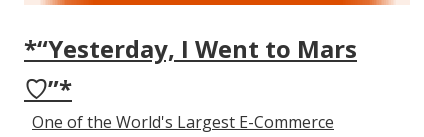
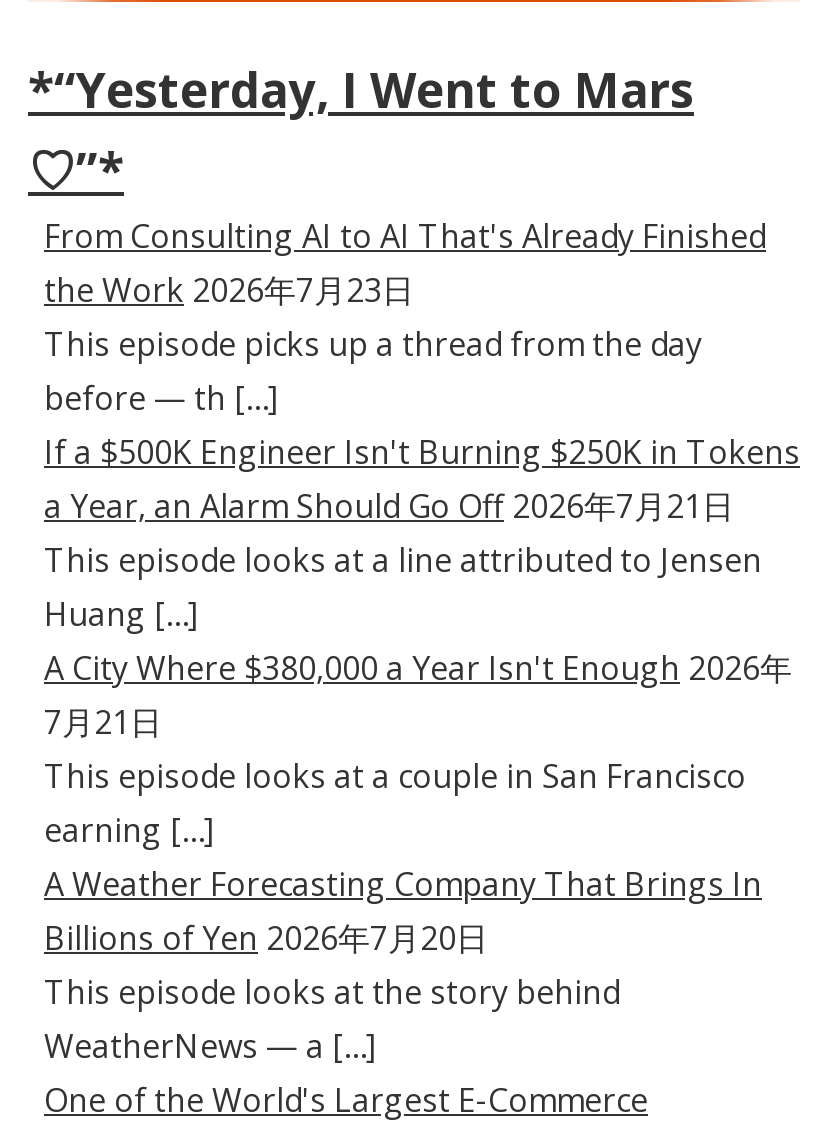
+ From Consulting AI to AI That's Already Finished
+ the Work 2026年7月23日
+ This episode picks up a thread from the day
+ before — th […]
+ If a $500K Engineer Isn't Burning $250K in Tokens
+ a Year, an Alarm Should Go Off 2026年7月21日
+ This episode looks at a line attributed to Jensen
+ Huang […]
+ A City Where $380,000 a Year Isn't Enough 2026年
+ 7月21日
+ This episode looks at a couple in San Francisco
+ earning […]
+ A Weather Forecasting Company That Brings In
+ Billions of Yen 2026年7月20日
+ This episode looks at the story behind
+ WeatherNews — a […]
